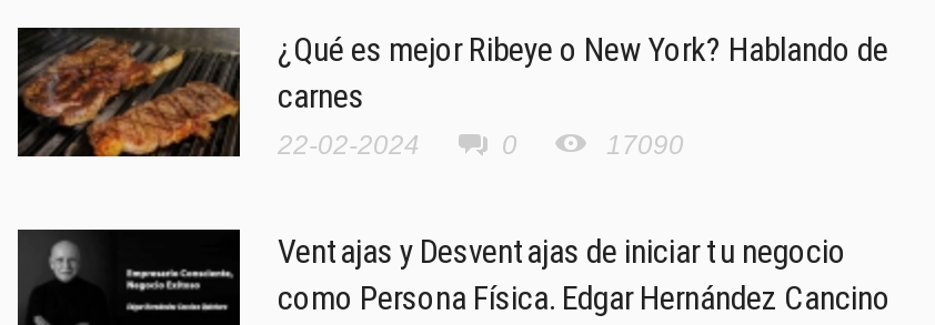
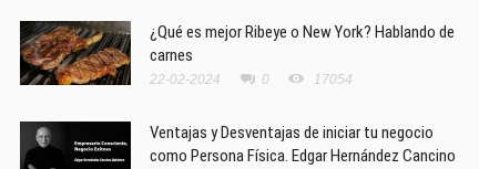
- 17090
+ 17054
